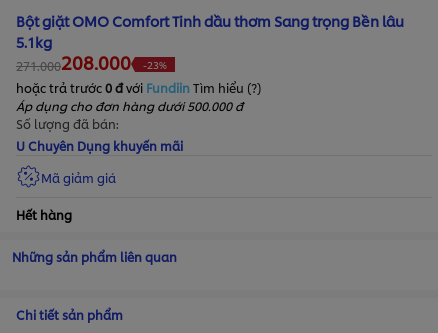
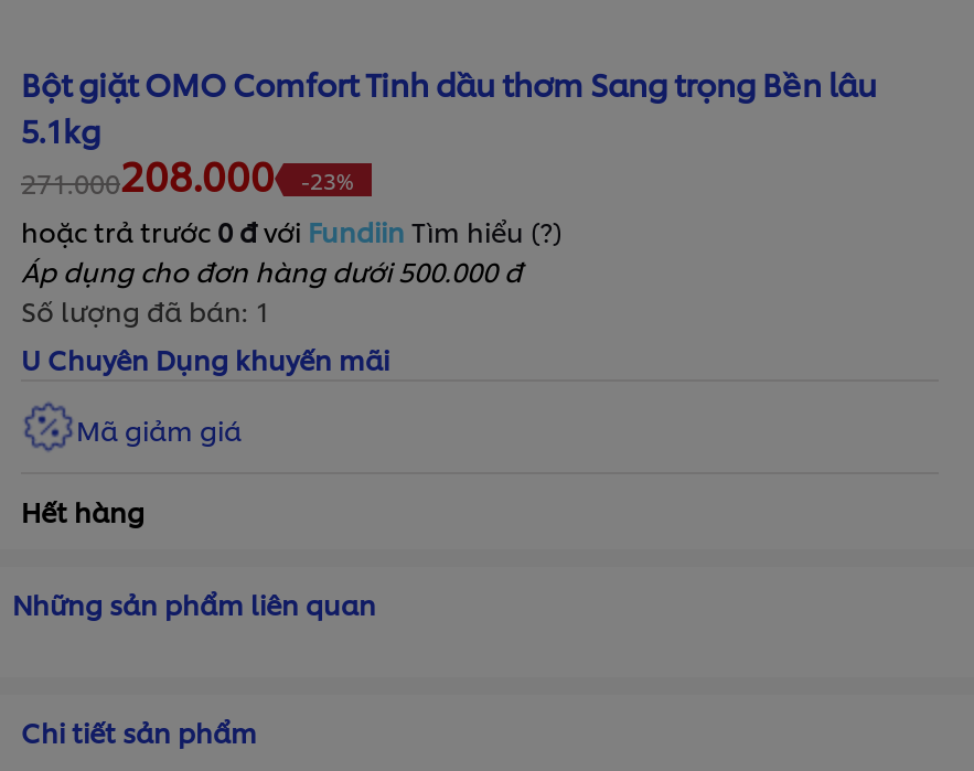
- Số lượng đã bán:
+ Số lượng đã bán: 1
